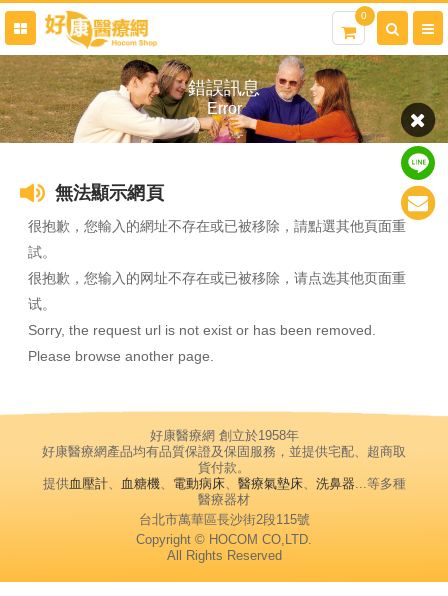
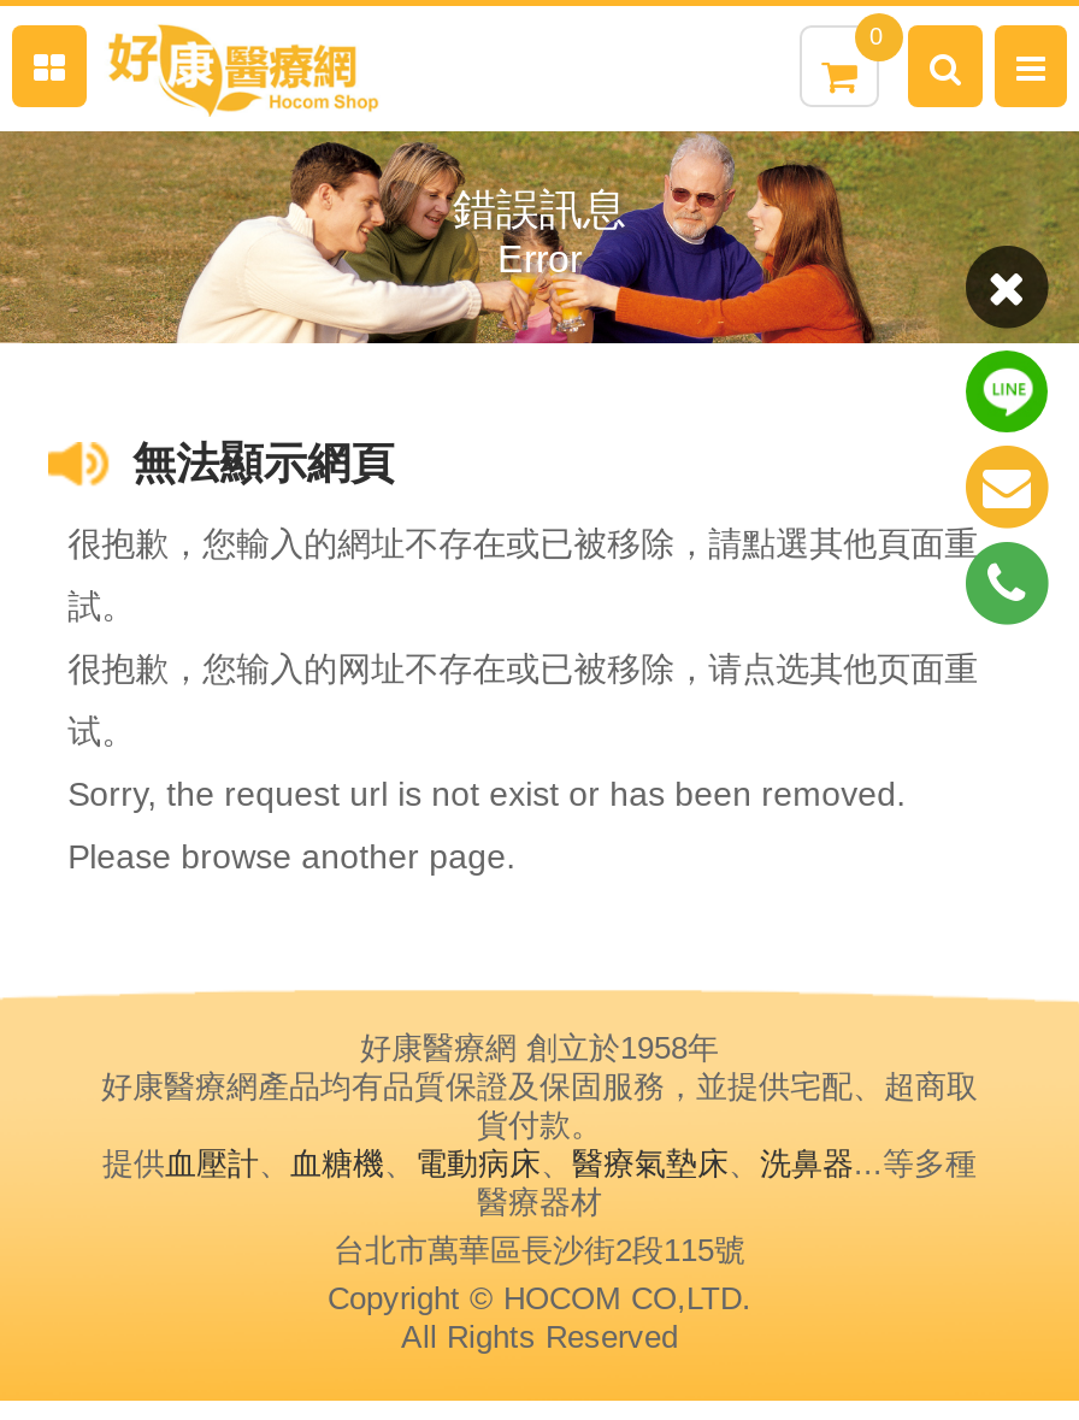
+ [image]
